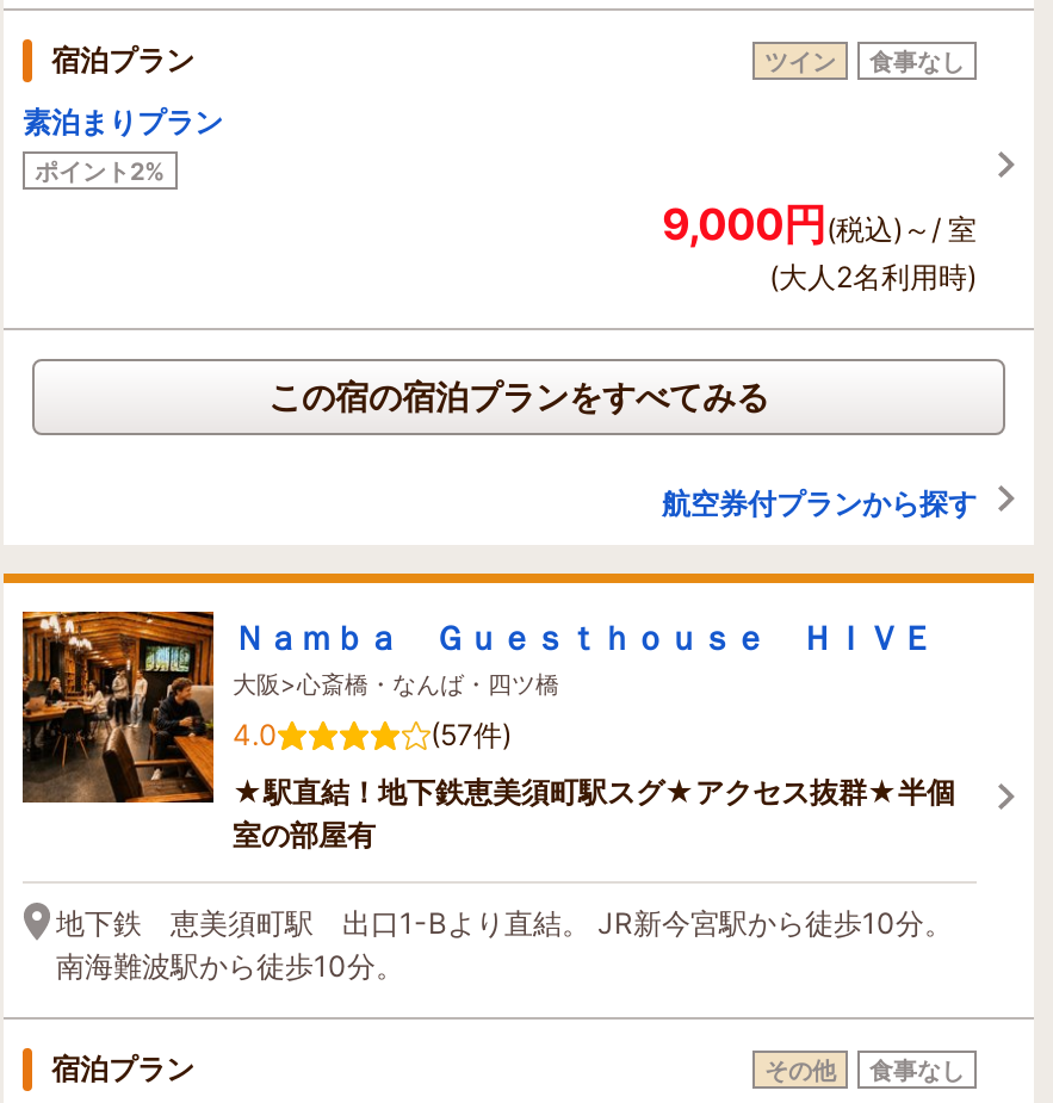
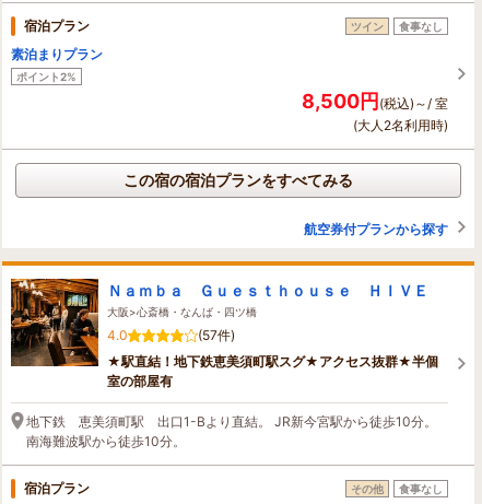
- 9,000円(税込)～/ 室
+ 8,500円(税込)～/ 室
